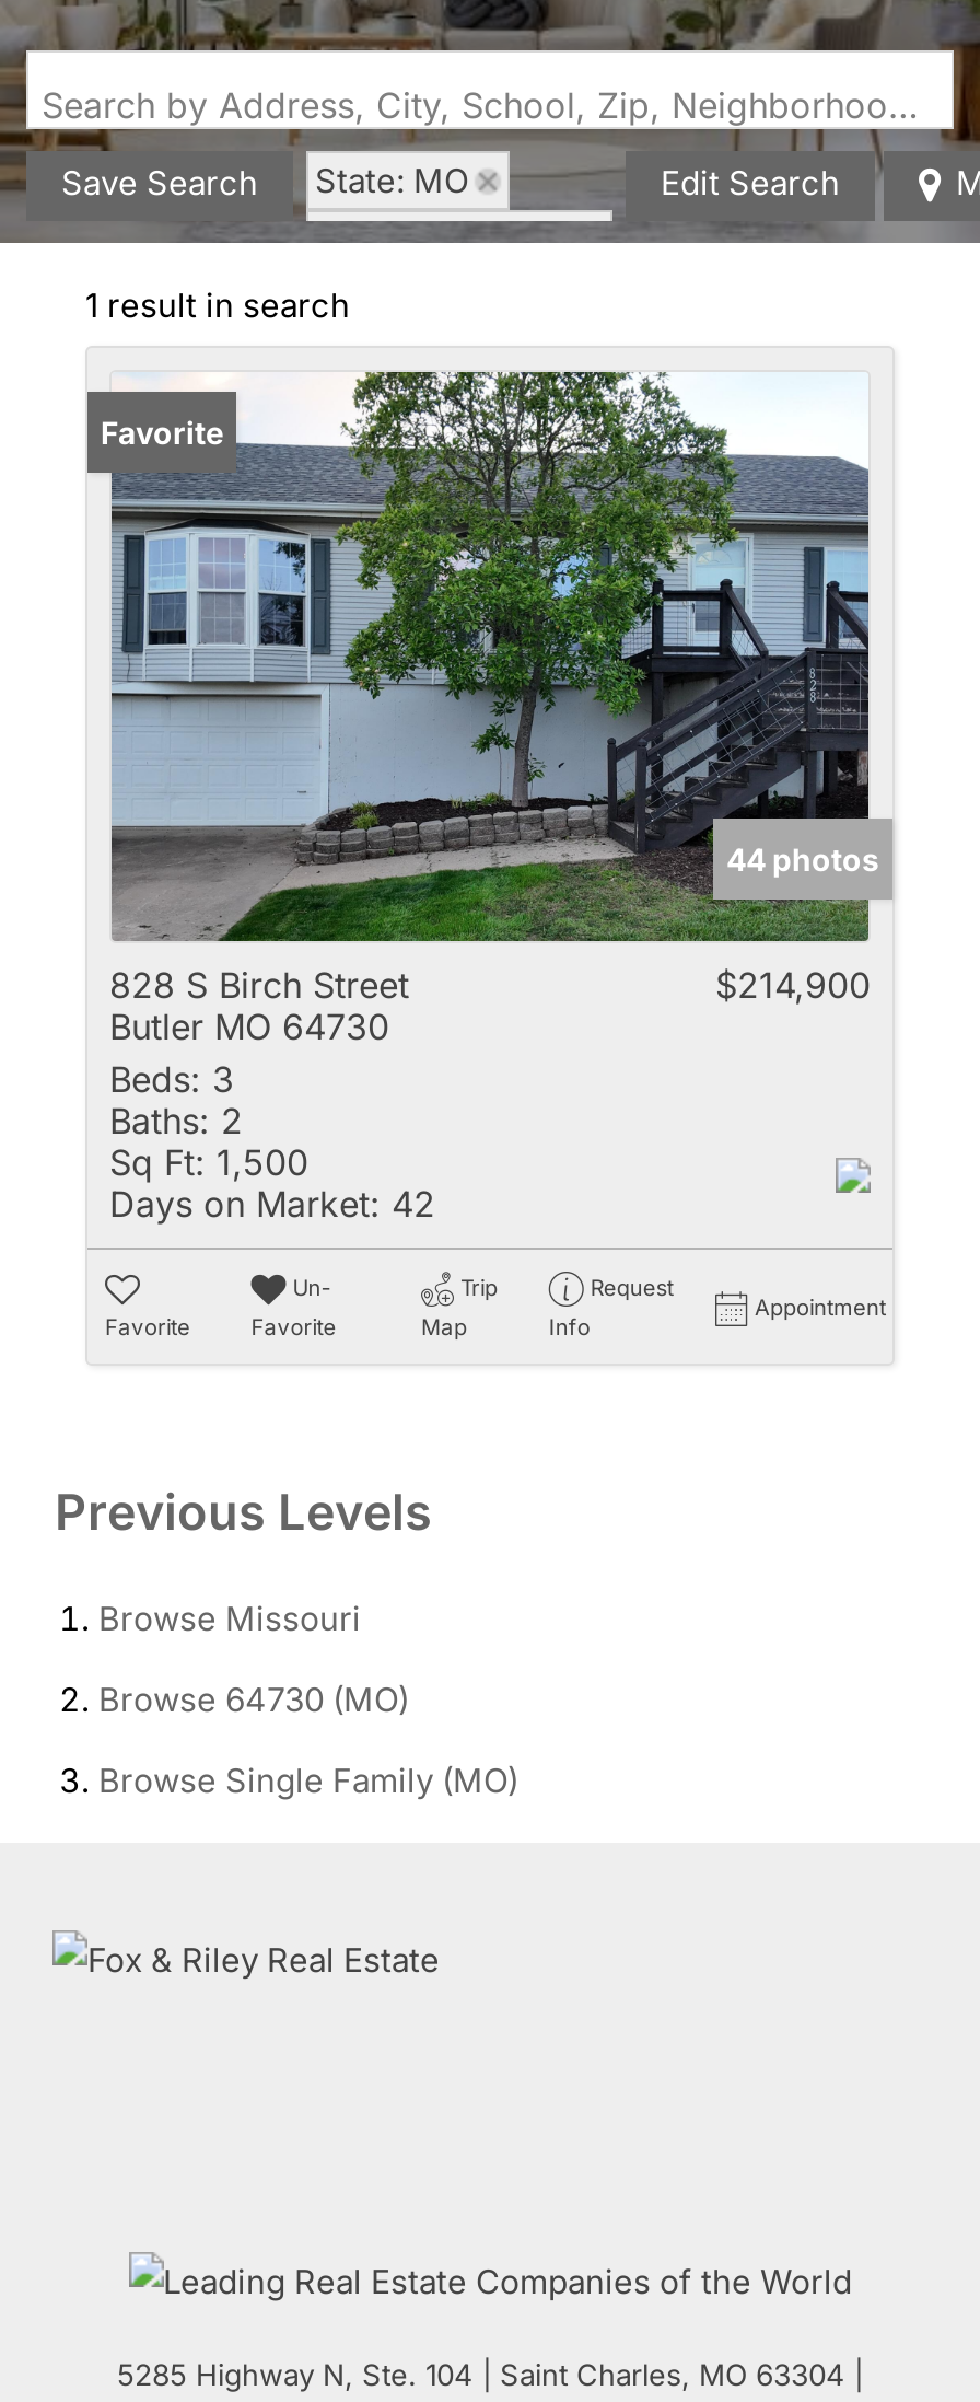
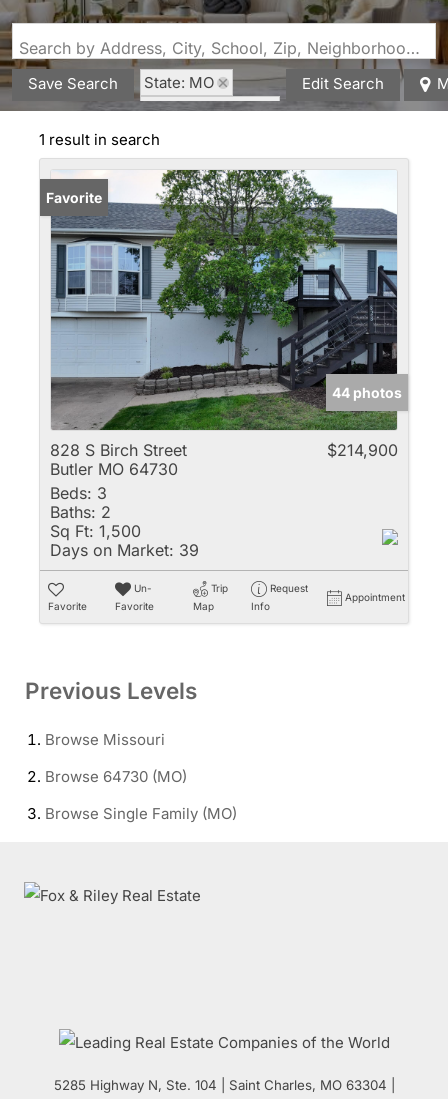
- Days on Market: 42
+ Days on Market: 39
